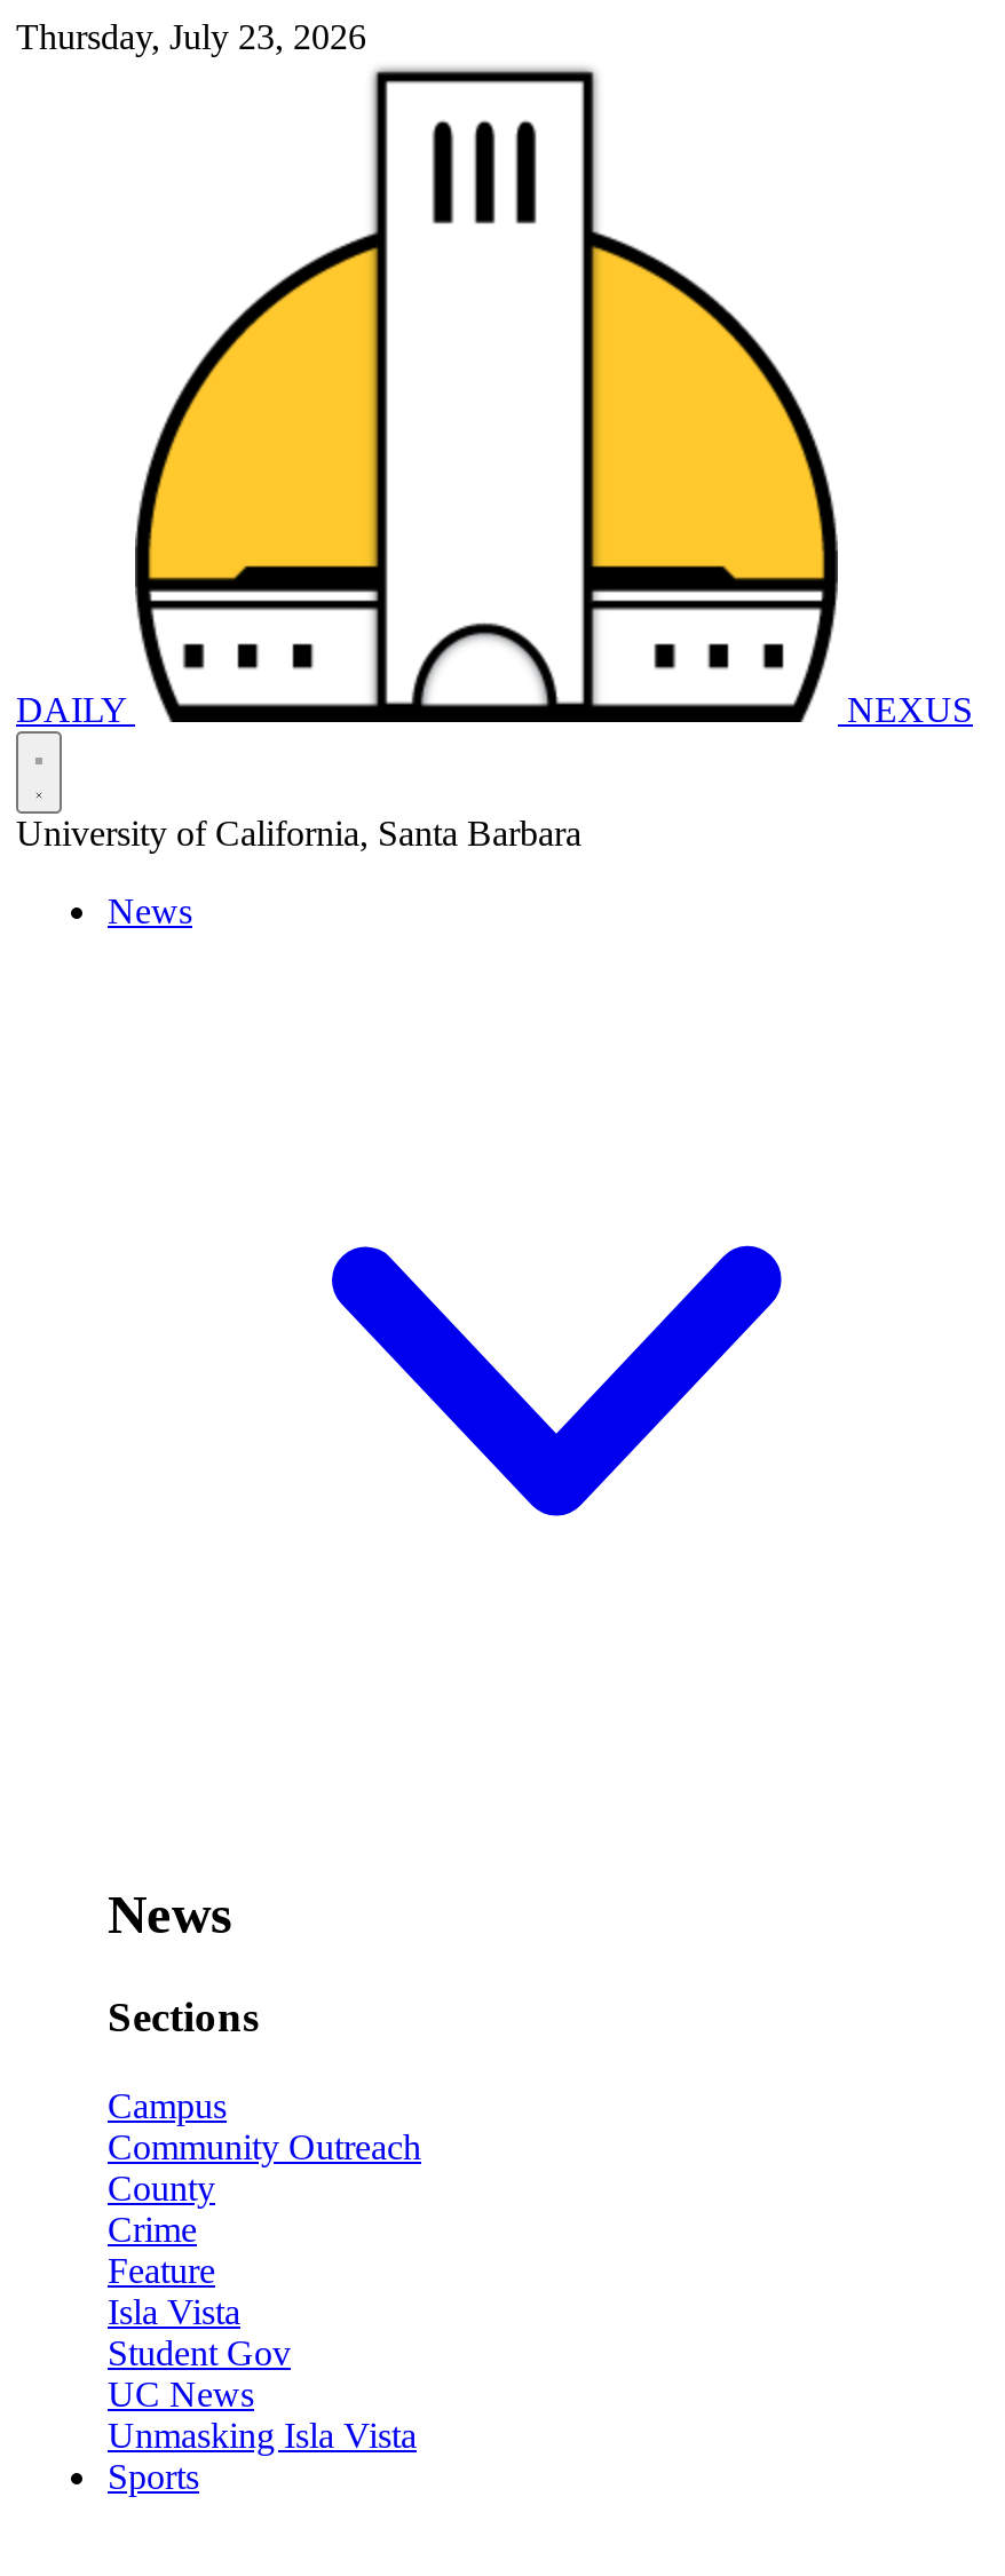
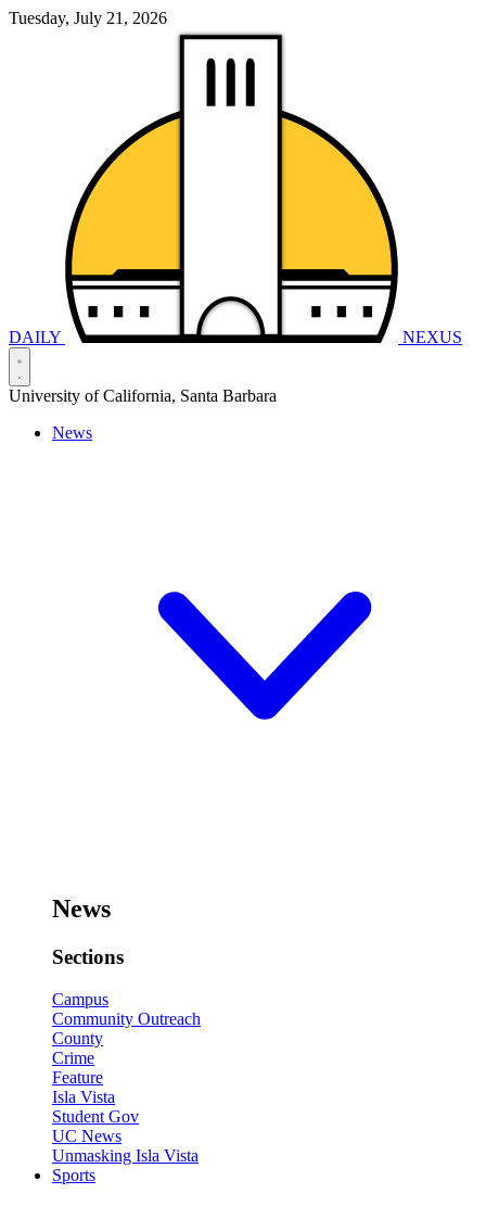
- Thursday, July 23, 2026
+ Tuesday, July 21, 2026
